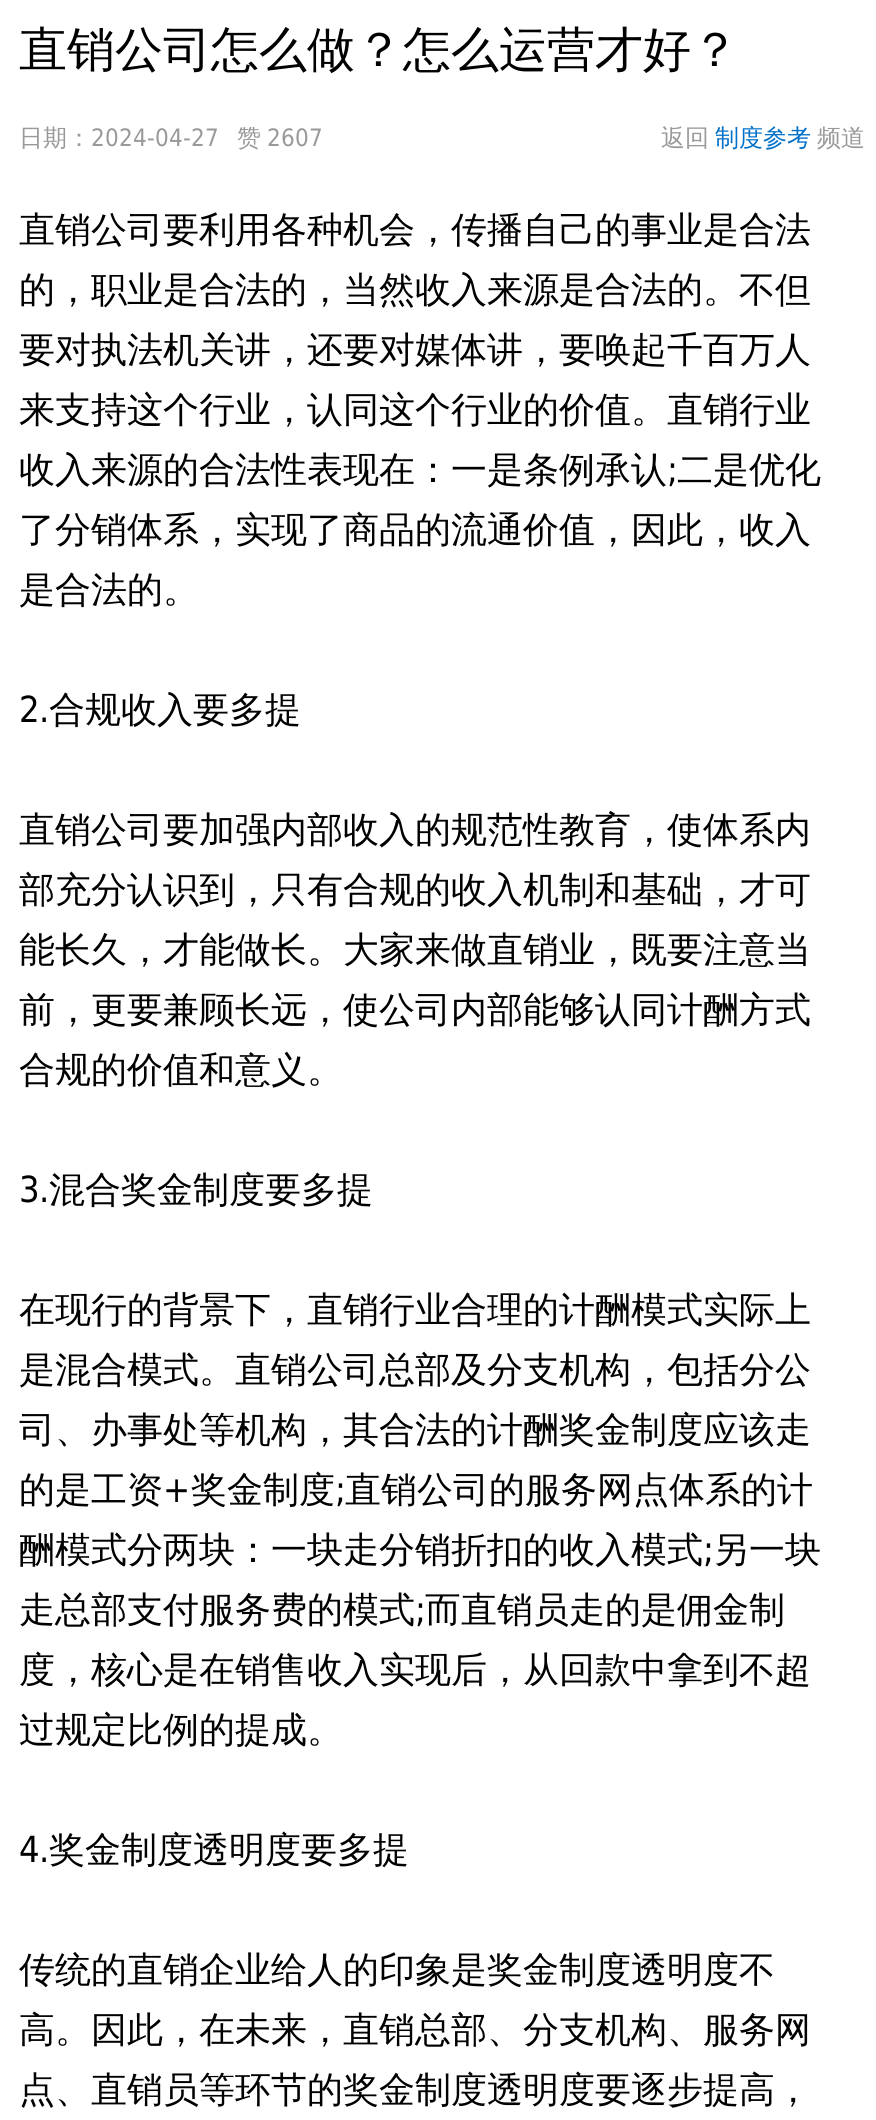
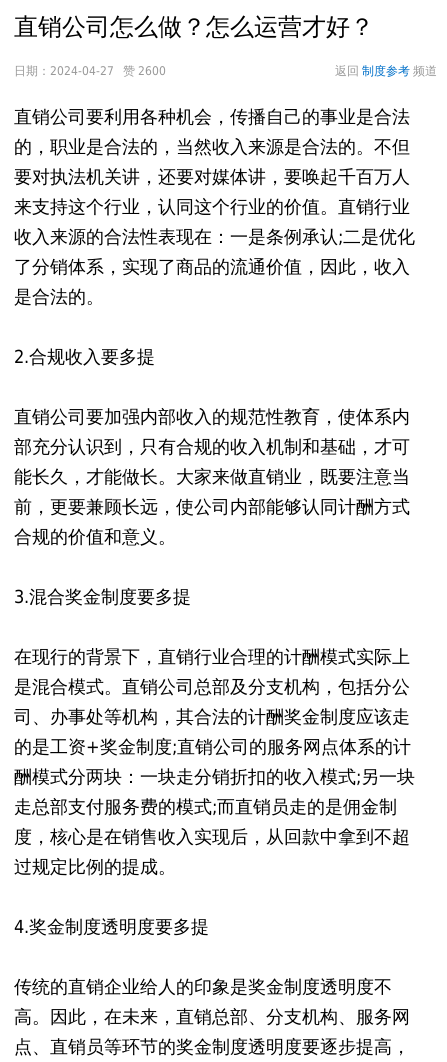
- 日期：2024-04-27 赞 2607
+ 日期：2024-04-27 赞 2600
